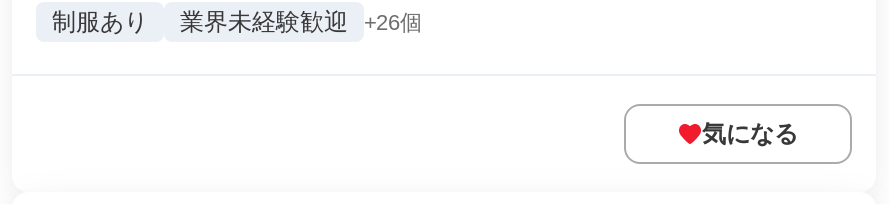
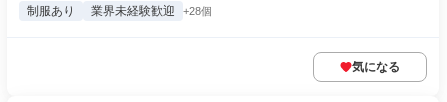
- 制服あり 業界未経験歓迎 +26個
+ 制服あり 業界未経験歓迎 +28個
